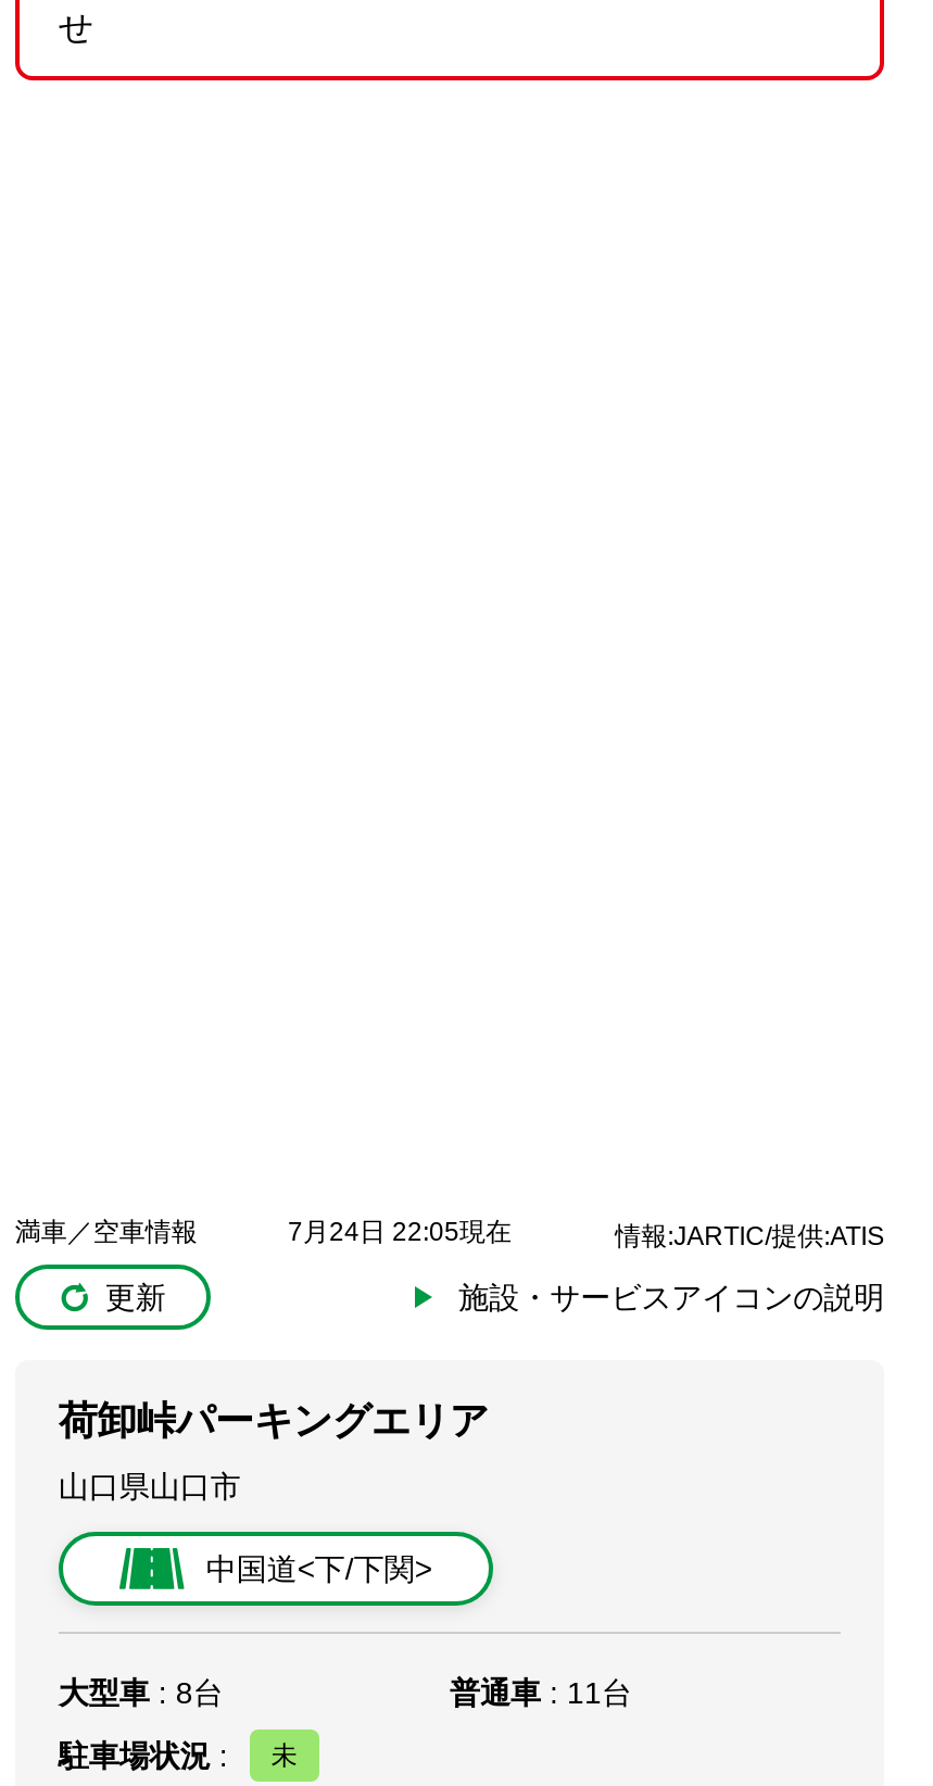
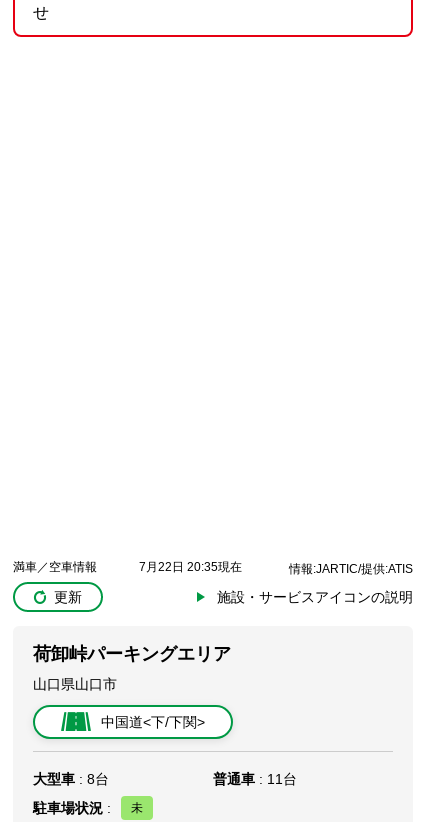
- 7月24日 22:05現在
+ 7月22日 20:35現在
